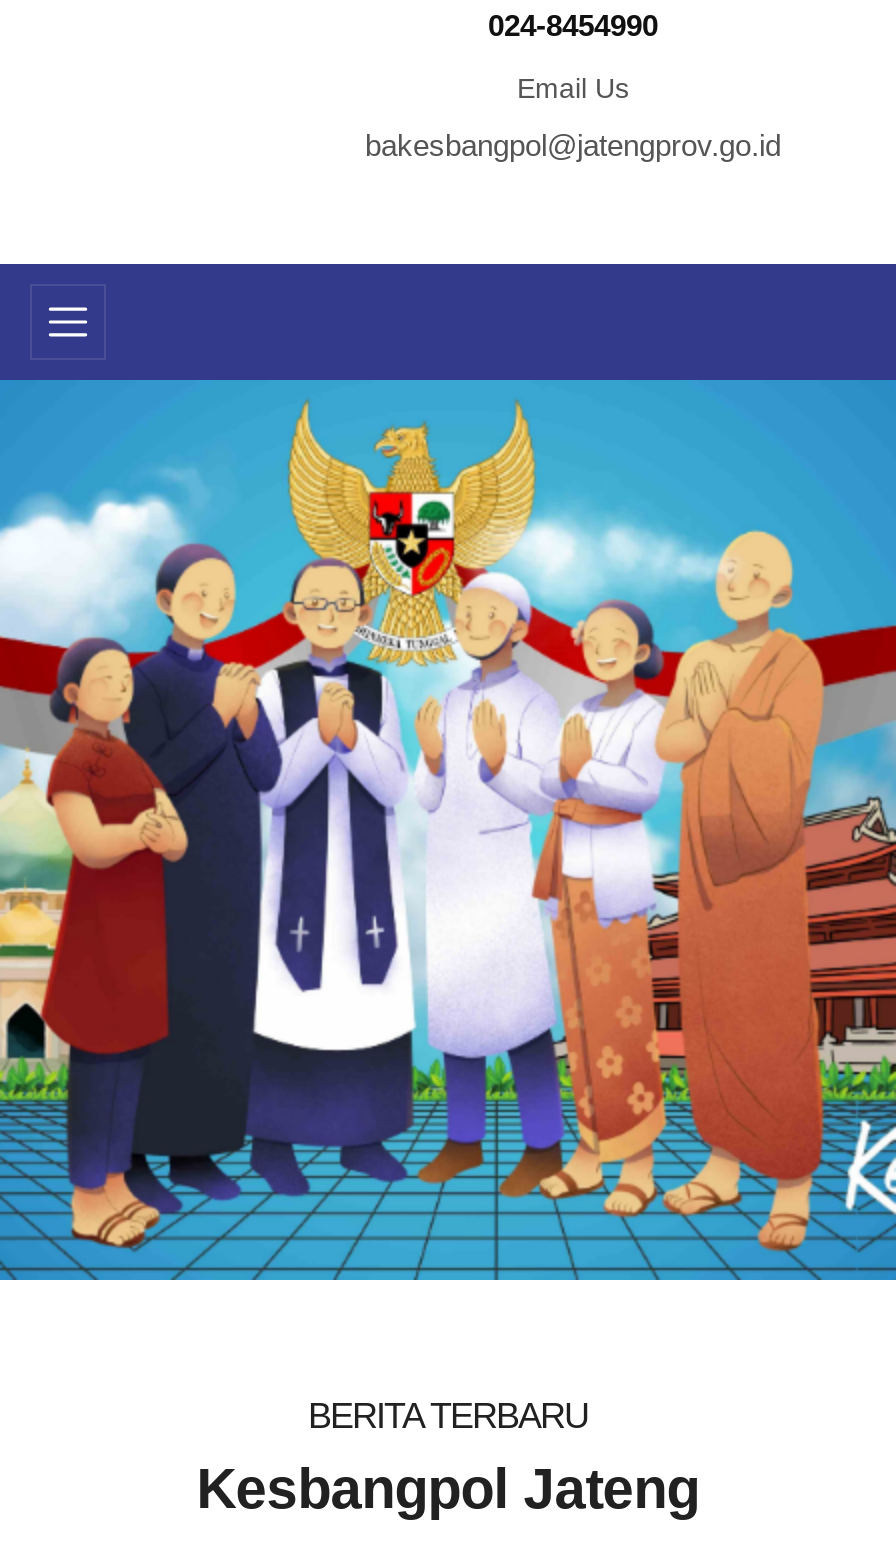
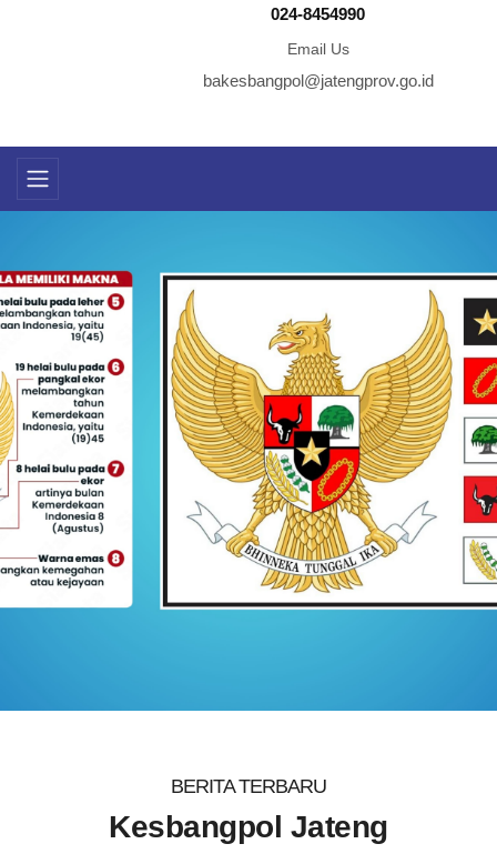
- [image]
+ [image]
